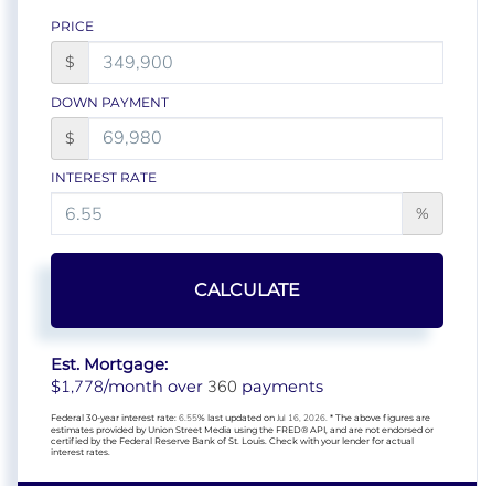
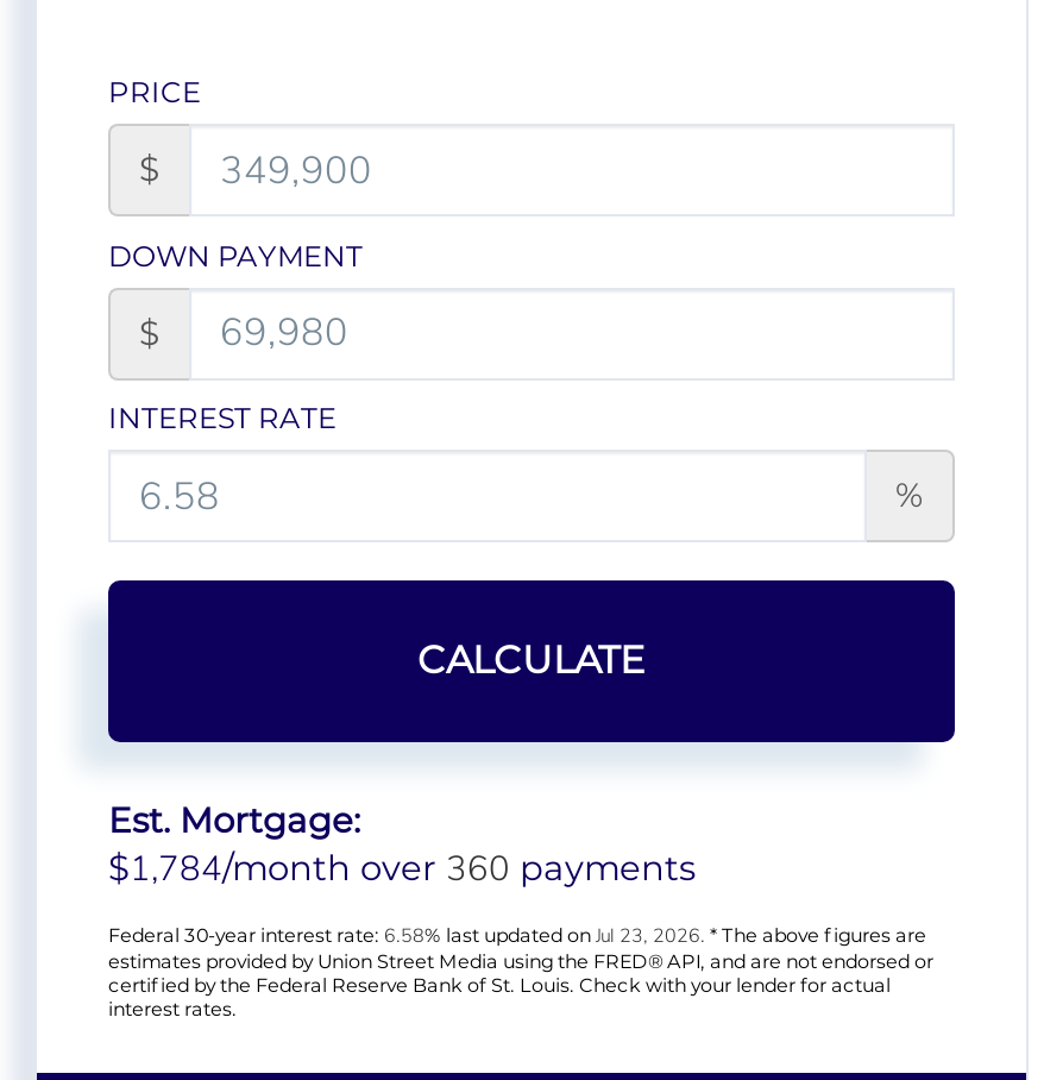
- $1,778/month over 360 payments
+ $1,784/month over 360 payments

- Federal 30-year interest rate: 6.55% last updated on Jul 16, 2026. * The above figures are
+ Federal 30-year interest rate: 6.58% last updated on Jul 23, 2026. * The above figures are
